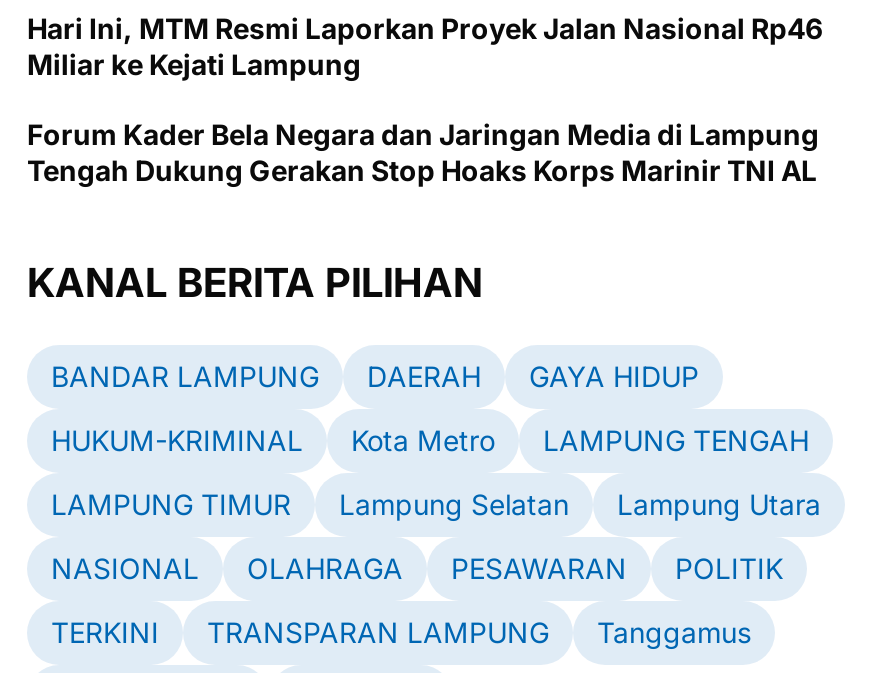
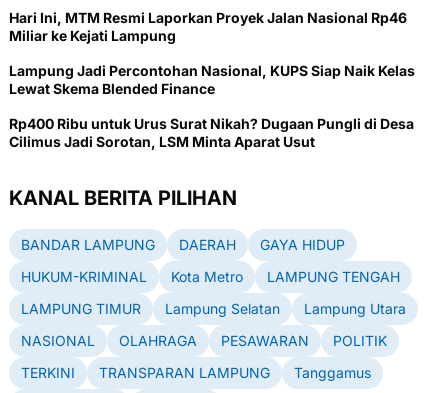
- Forum Kader Bela Negara dan Jaringan Media di Lampung
- Tengah Dukung Gerakan Stop Hoaks Korps Marinir TNI AL
+ Lampung Jadi Percontohan Nasional, KUPS Siap Naik Kelas
+ Lewat Skema Blended Finance
+ Rp400 Ribu untuk Urus Surat Nikah? Dugaan Pungli di Desa
+ Cilimus Jadi Sorotan, LSM Minta Aparat Usut
